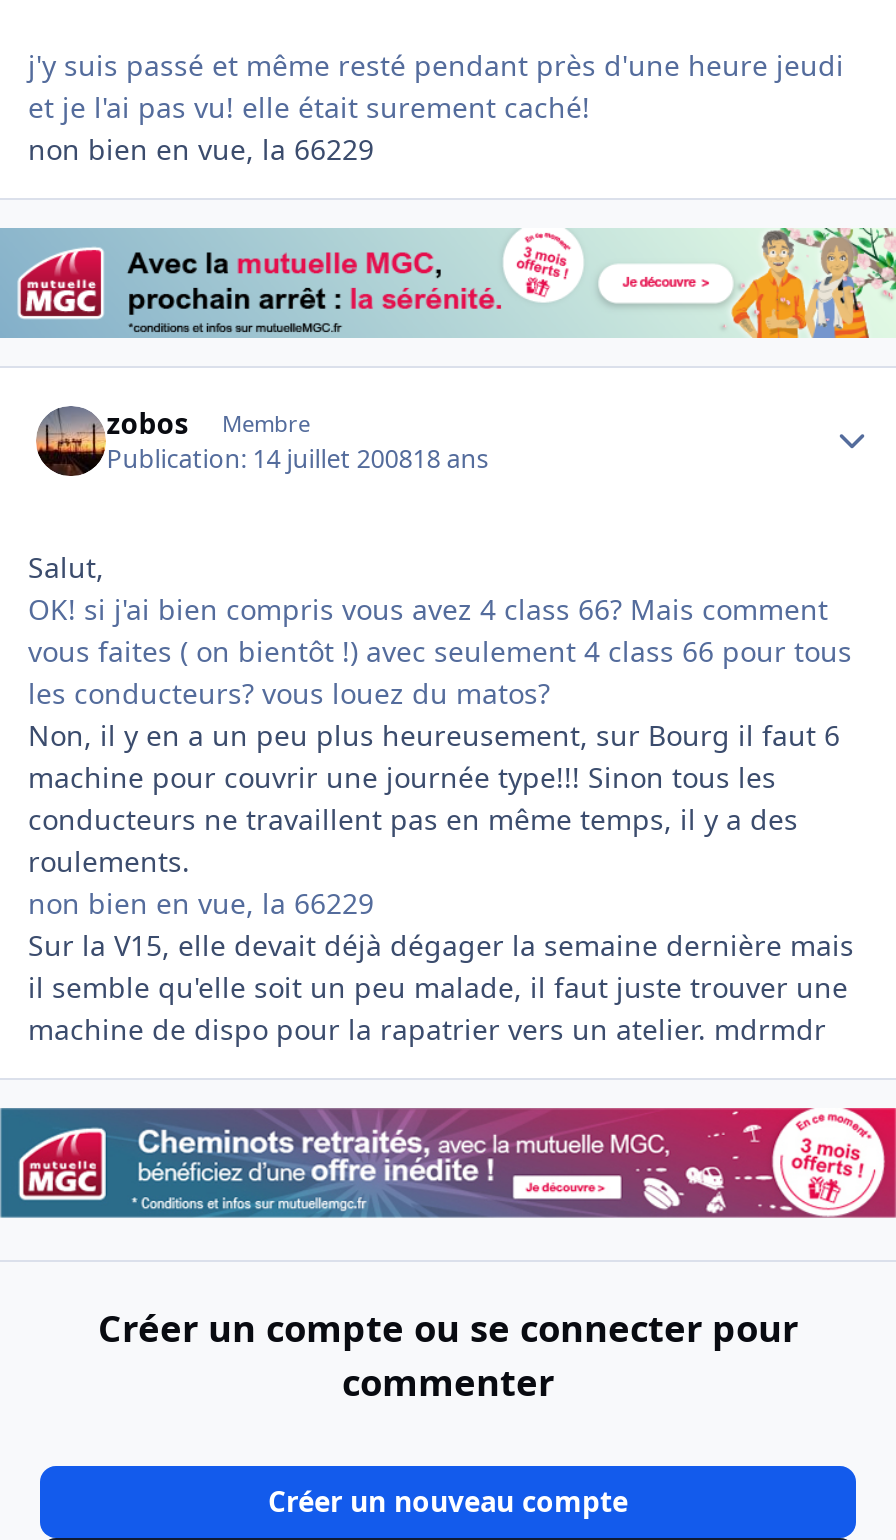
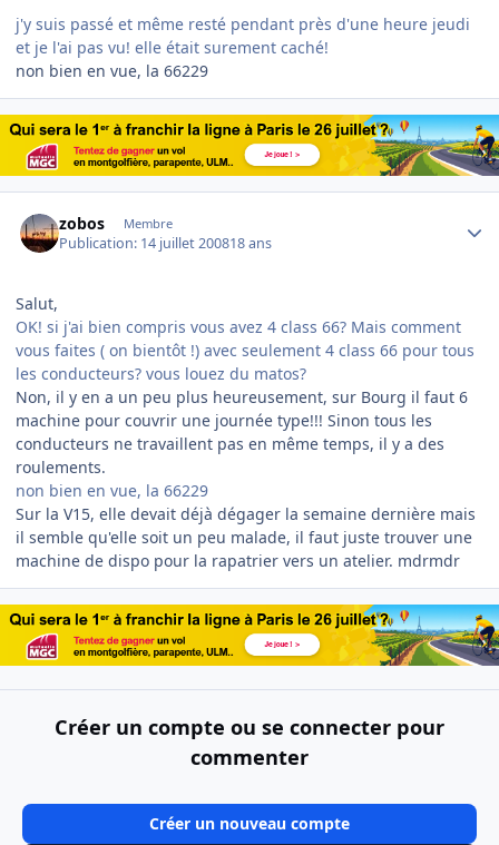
- [image]
+ [image]

- [image]
+ [image]
